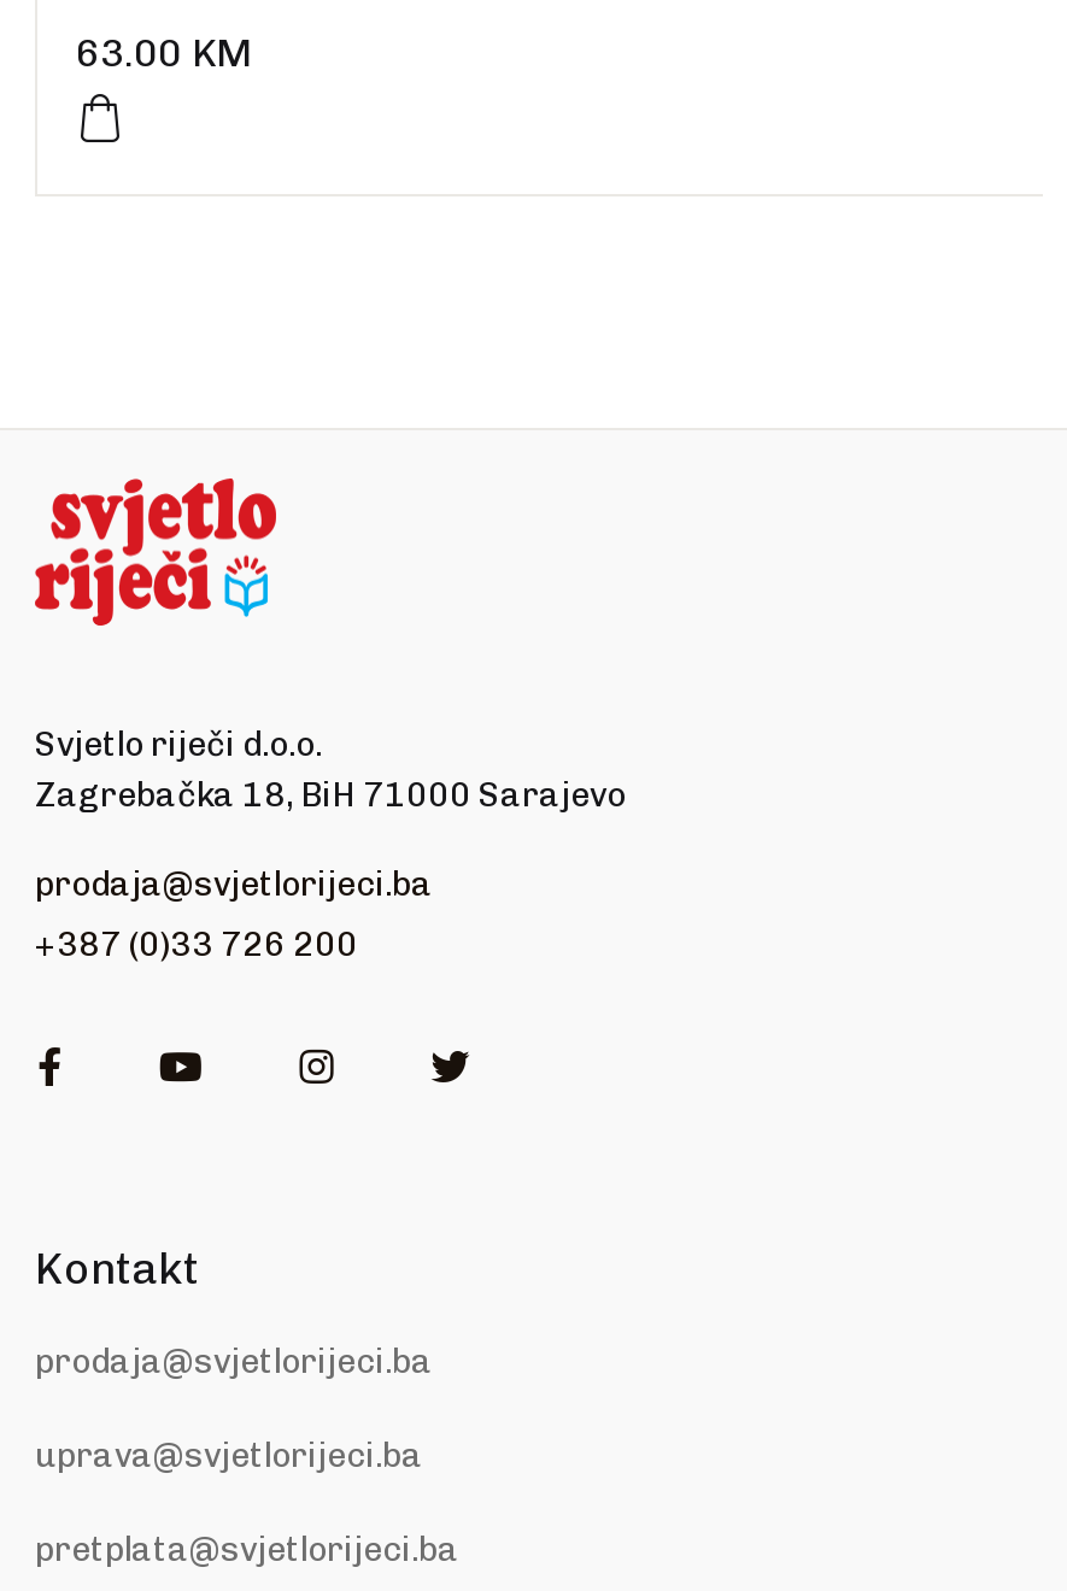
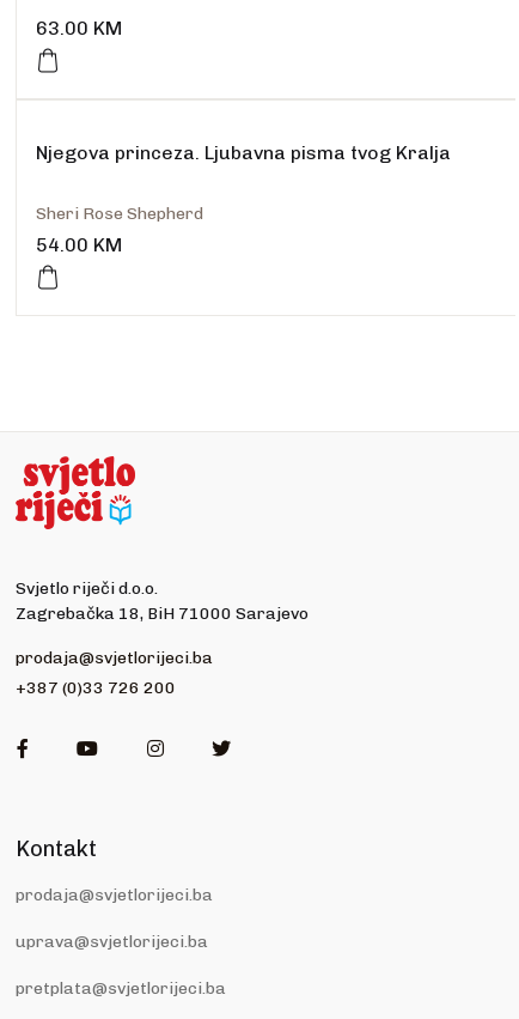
+ Njegova princeza. Ljubavna pisma tvog Kralja
+ Sheri Rose Shepherd
+ 54.00 KM
